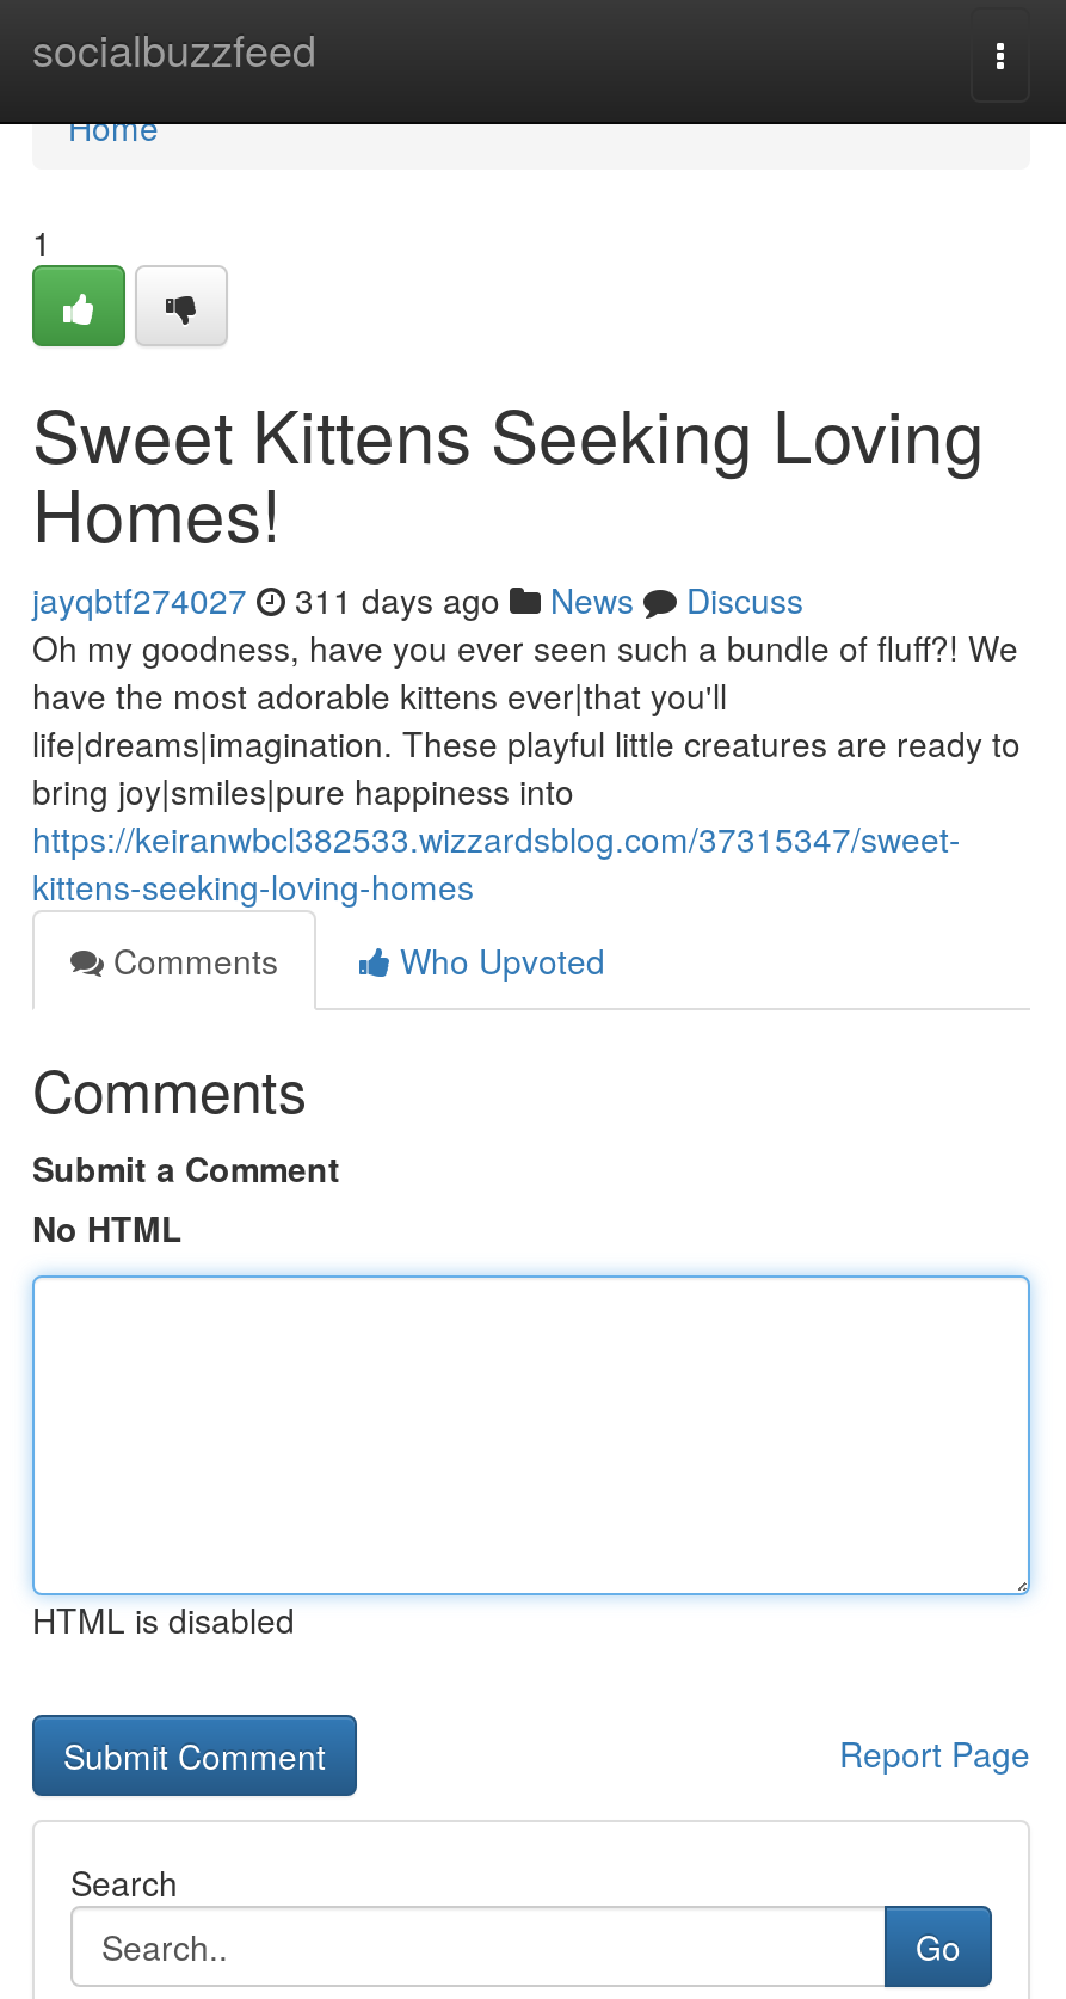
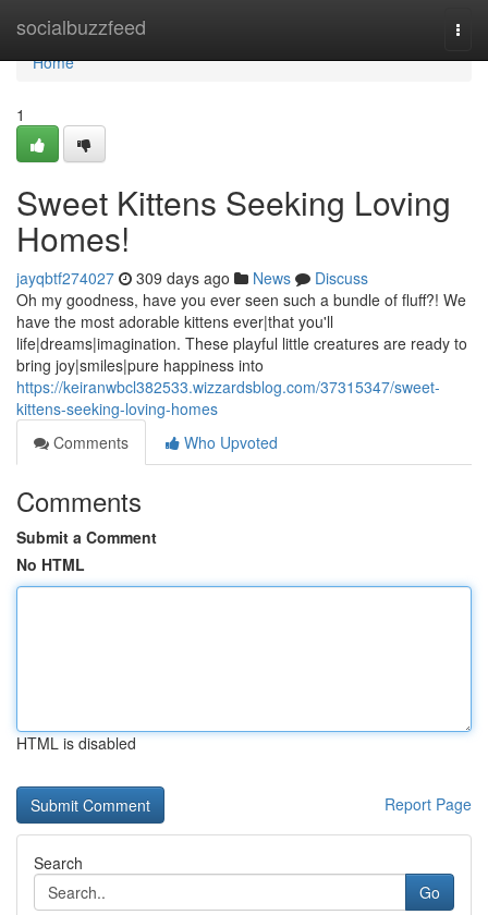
- jayqbtf274027 311 days ago News Discuss
+ jayqbtf274027 309 days ago News Discuss
